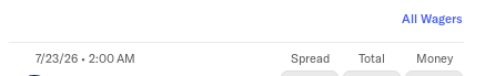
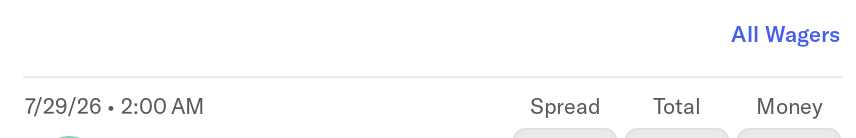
- 7/23/26 • 2:00 AM
+ 7/29/26 • 2:00 AM
